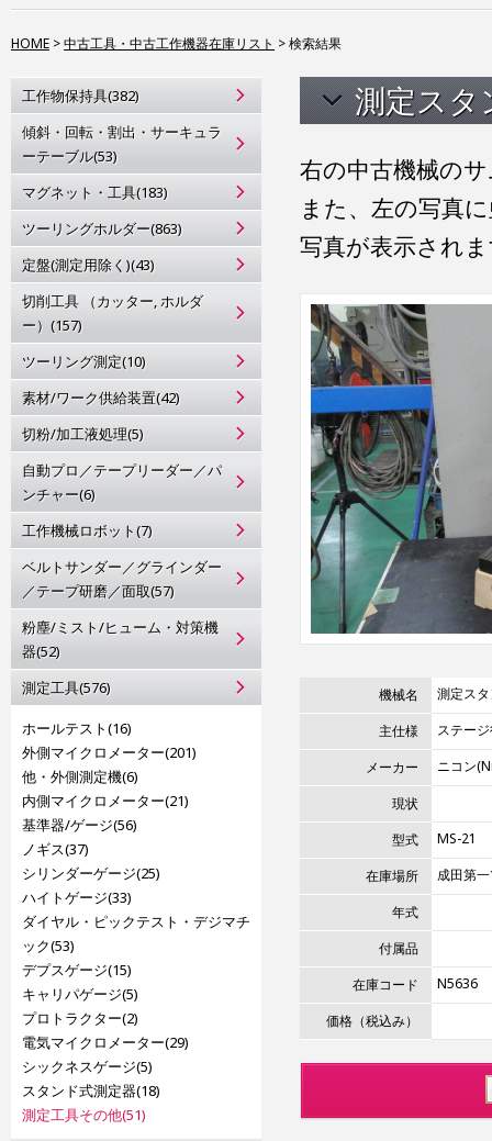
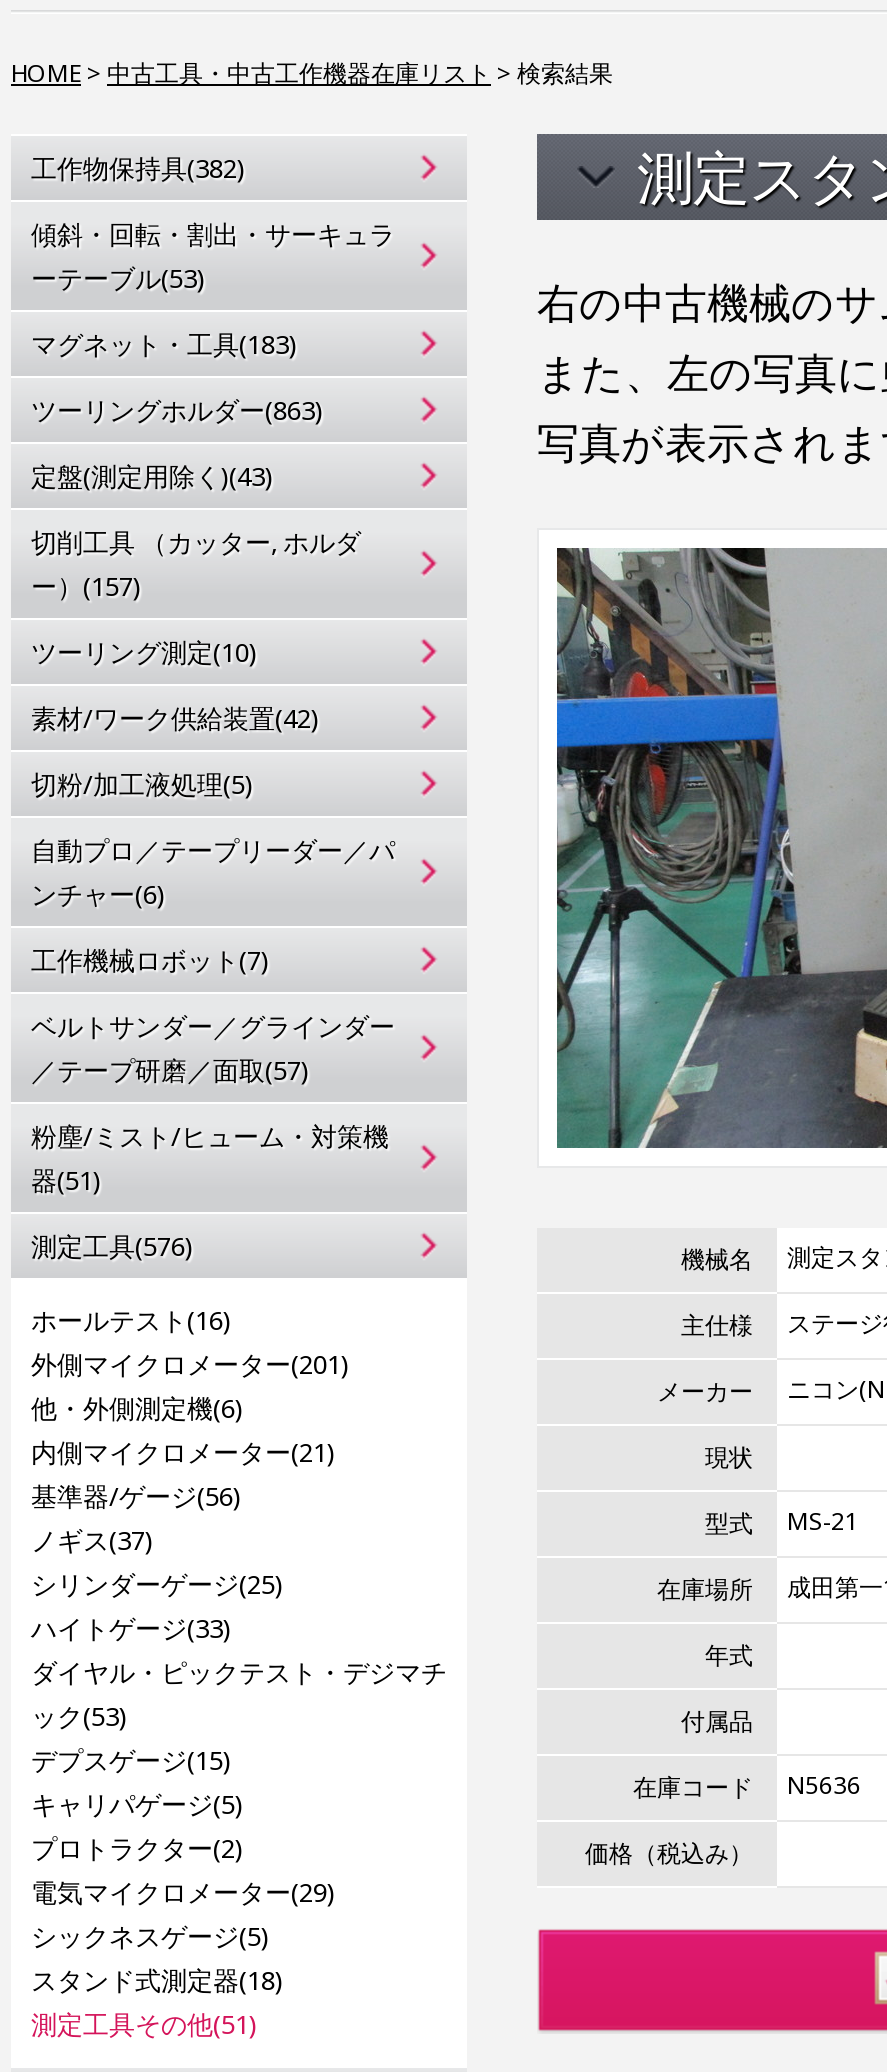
- 器(52)
+ 器(51)
